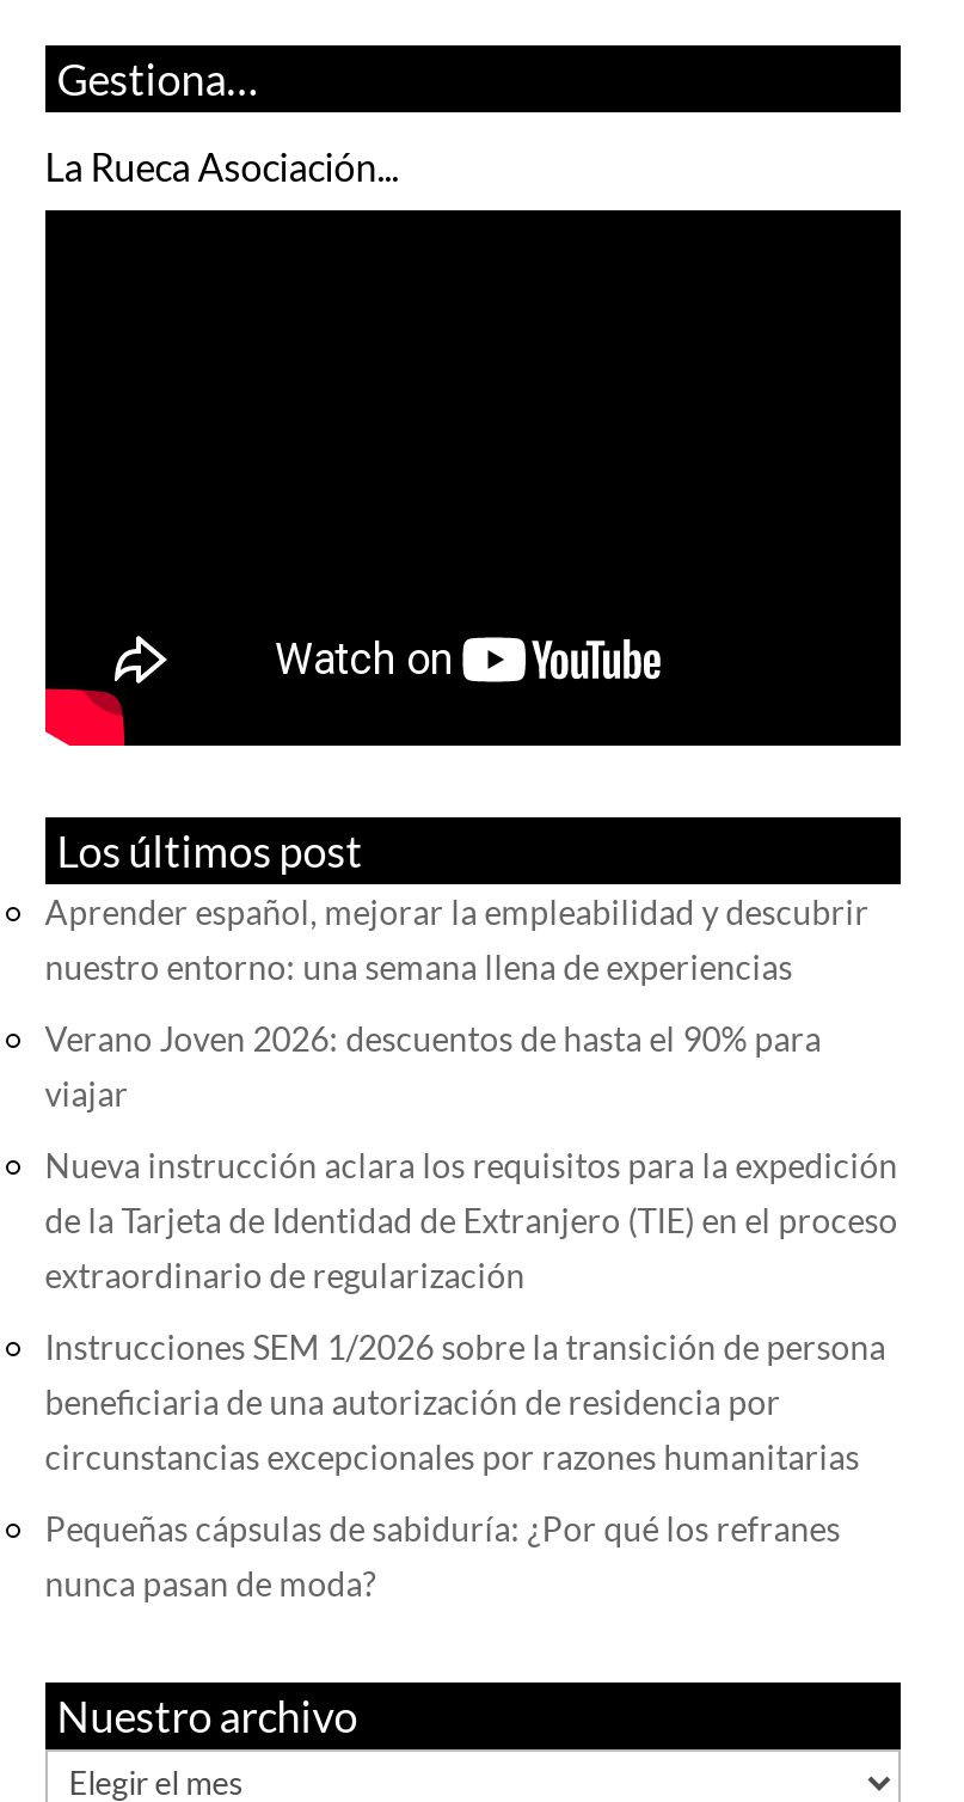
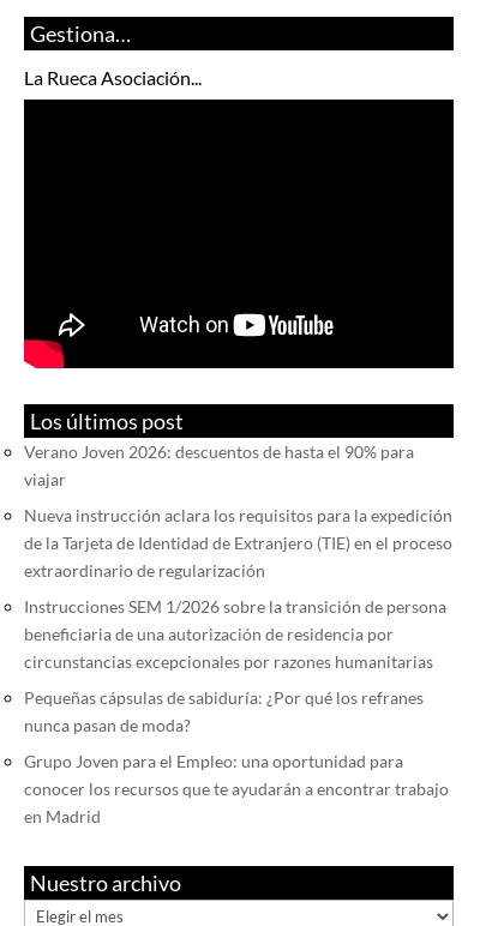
- Aprender español, mejorar la empleabilidad y descubrir
- nuestro entorno: una semana llena de experiencias

moved up: Verano Joven 2026: descuentos de hasta el 90% para | viajar | Nueva instrucción aclara los requisitos para la expedición | ... | Pequeñas cápsulas de sabiduría: ¿Por qué los refranes | nunca pasan de moda?

+ Grupo Joven para el Empleo: una oportunidad para
+ conocer los recursos que te ayudarán a encontrar trabajo
+ en Madrid
